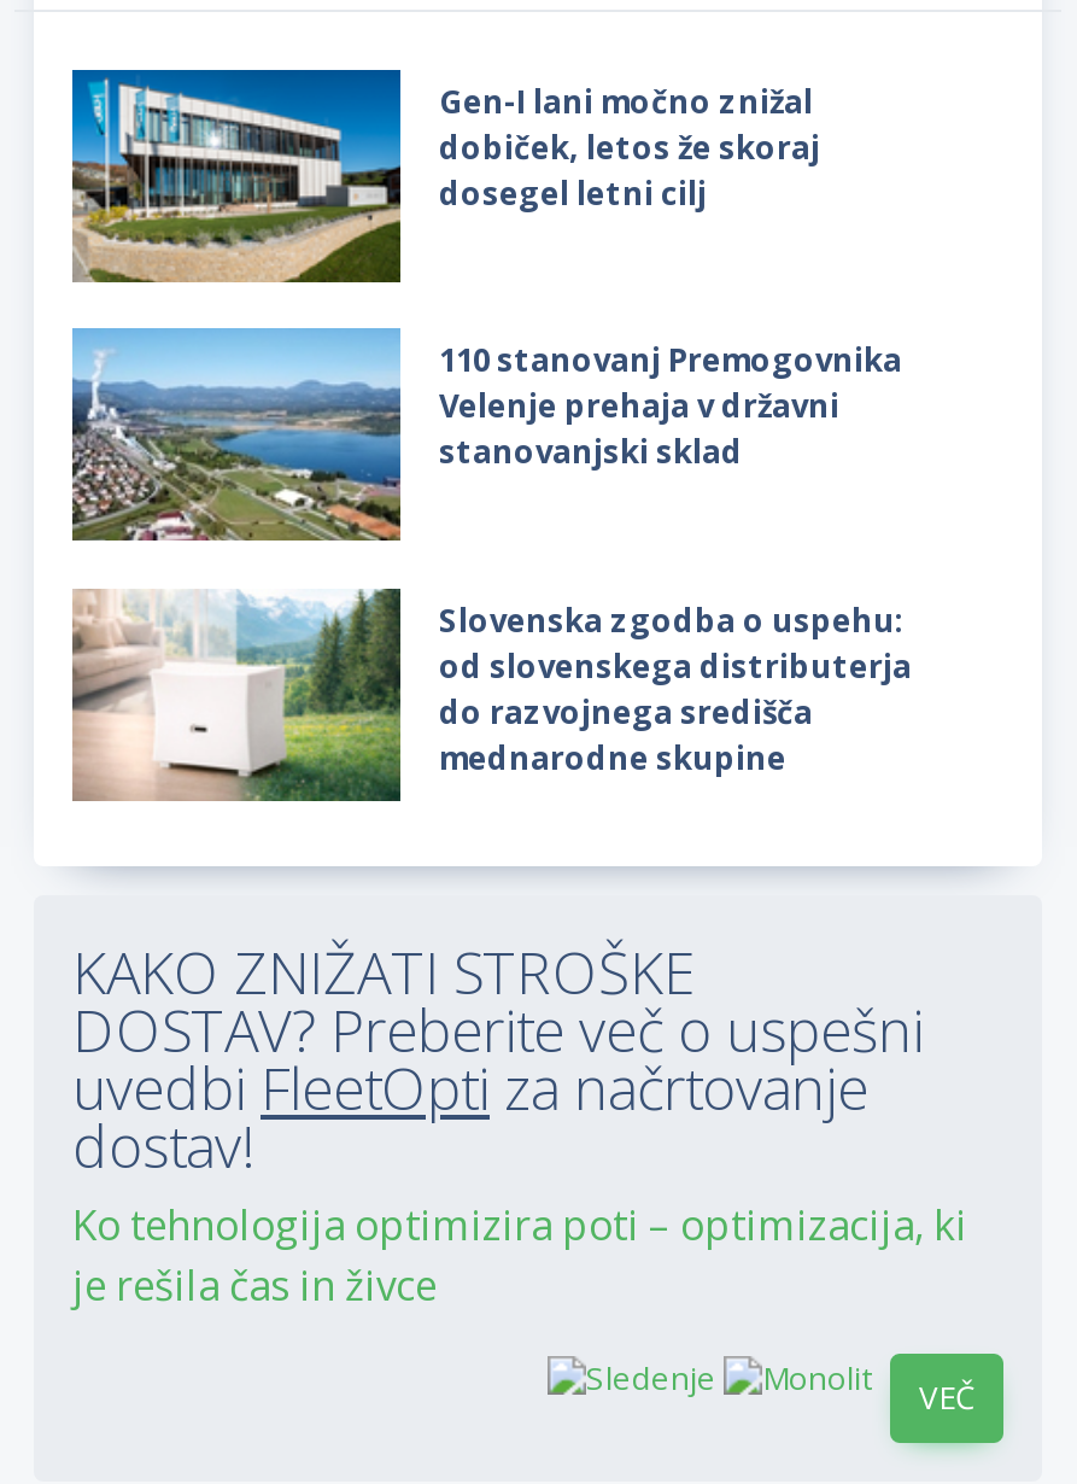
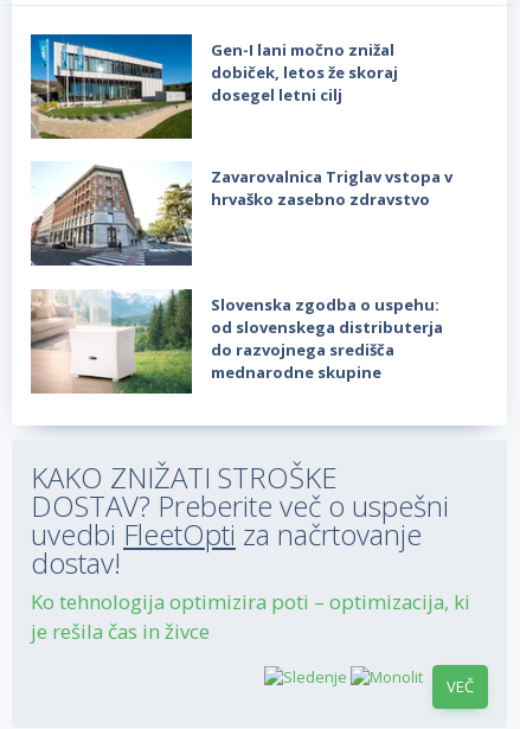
- [image]
- 110 stanovanj Premogovnika
- Velenje prehaja v državni
- stanovanjski sklad
+ [image]
+ Zavarovalnica Triglav vstopa v
+ hrvaško zasebno zdravstvo
